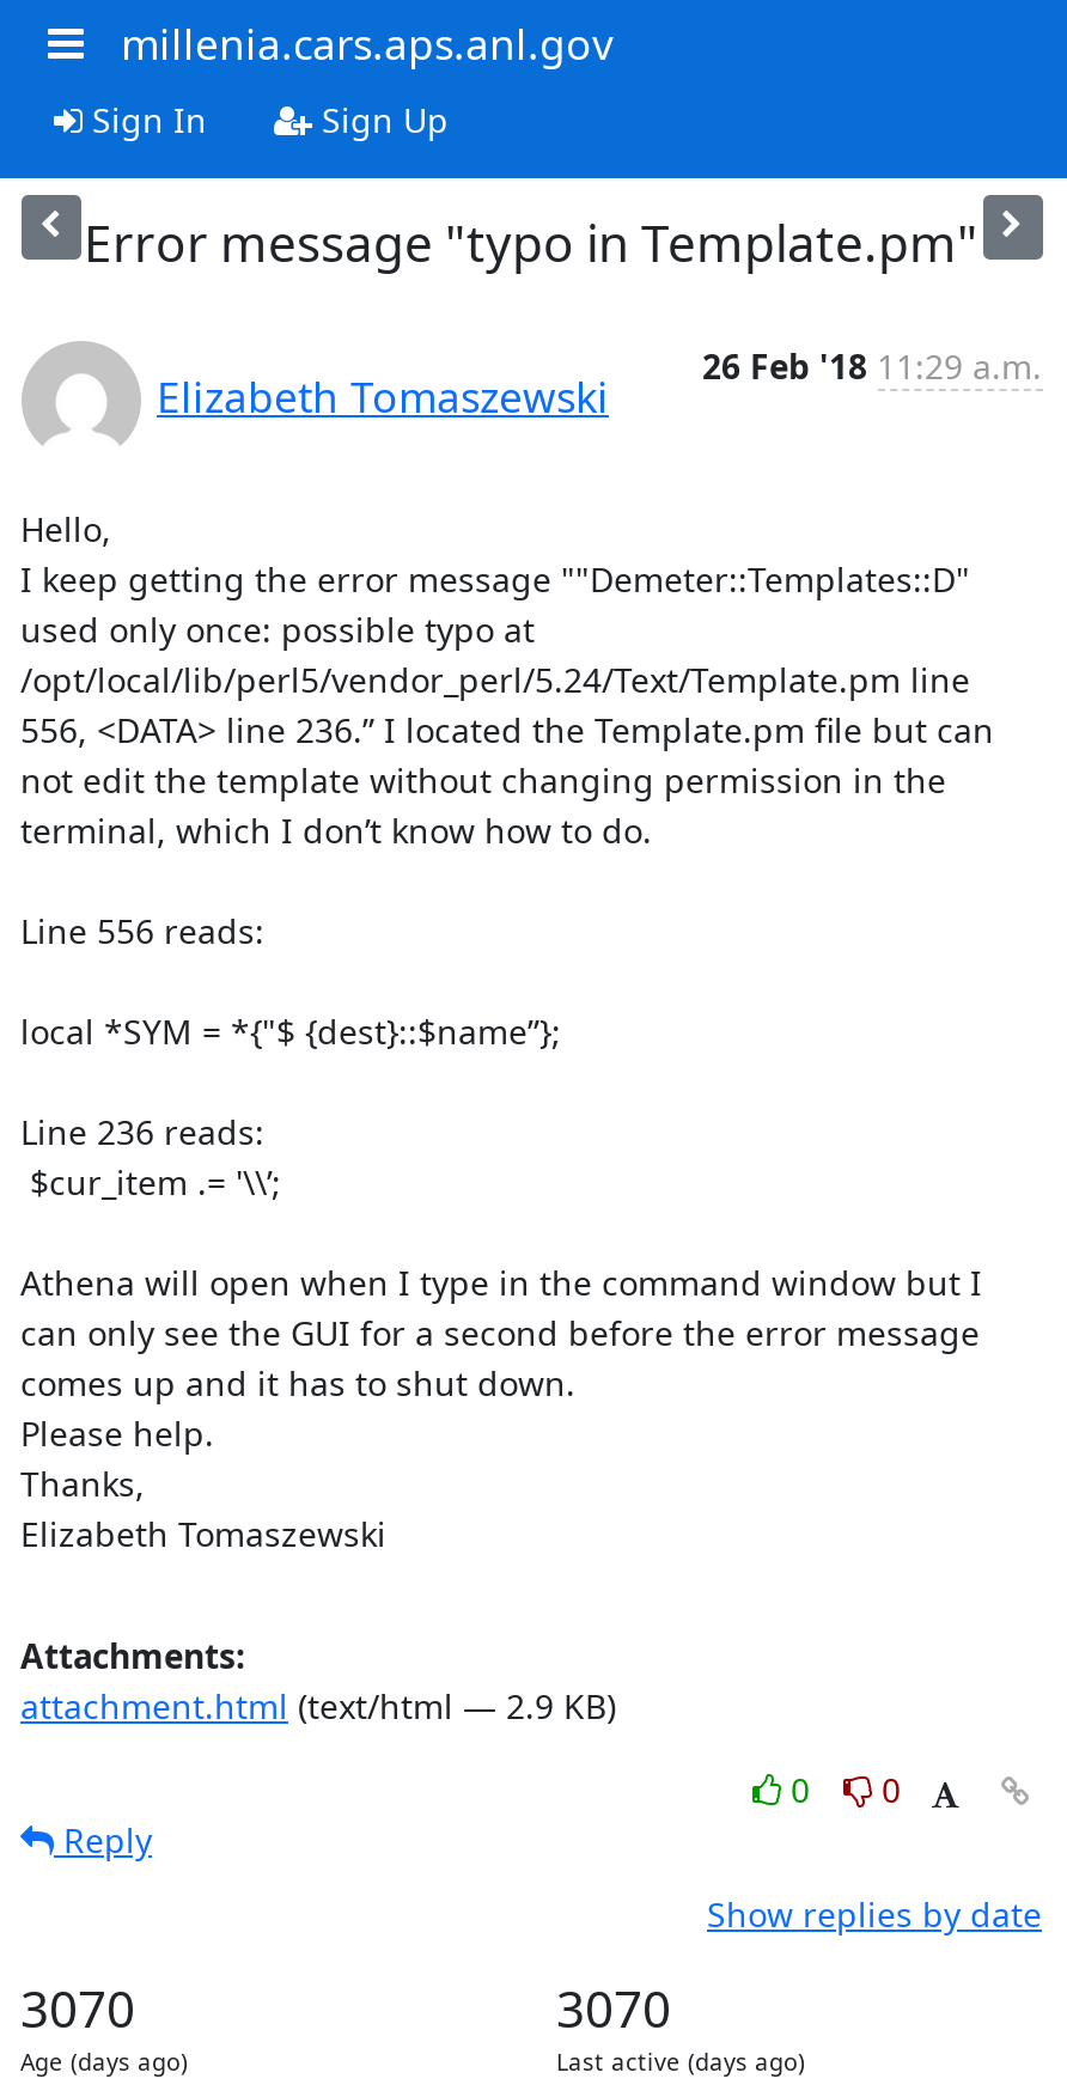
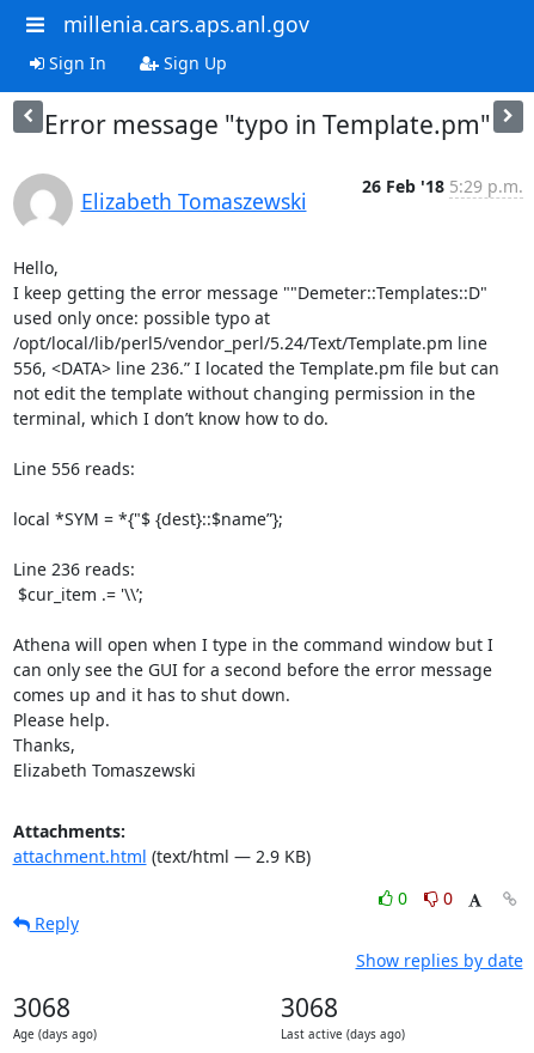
- 26 Feb '18 11:29 a.m.
+ 26 Feb '18 5:29 p.m.

- 3070
+ 3068

- 3070
+ 3068
